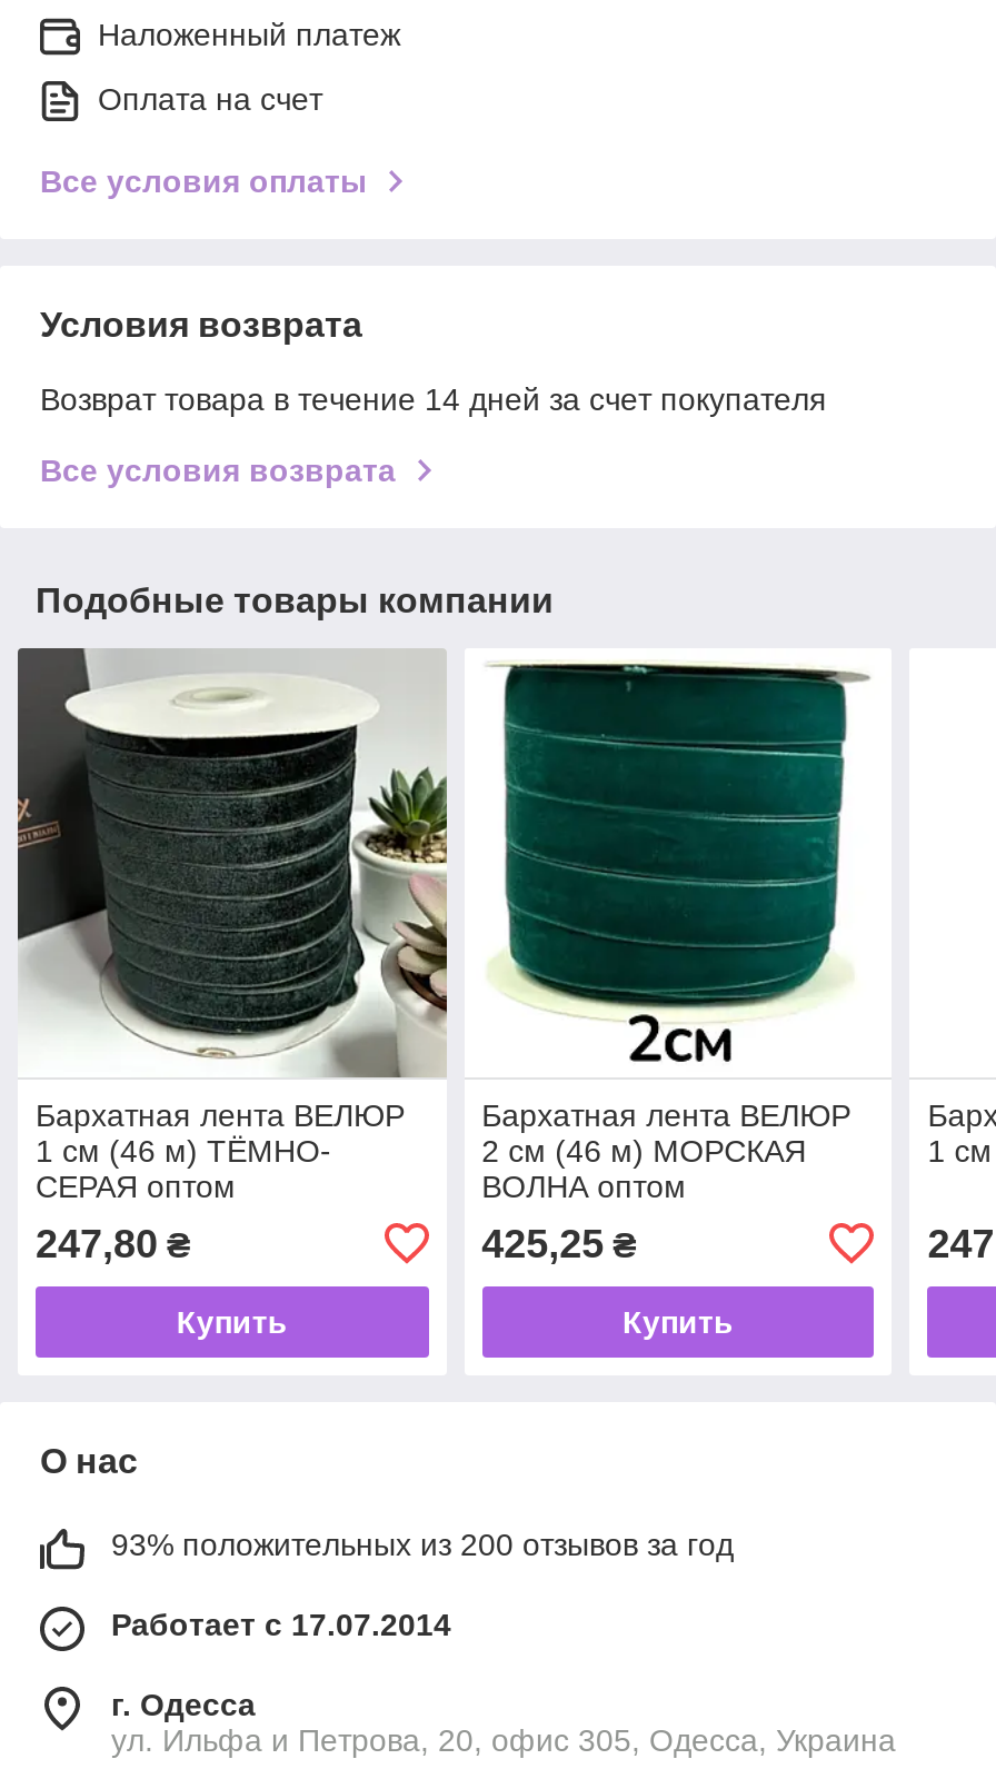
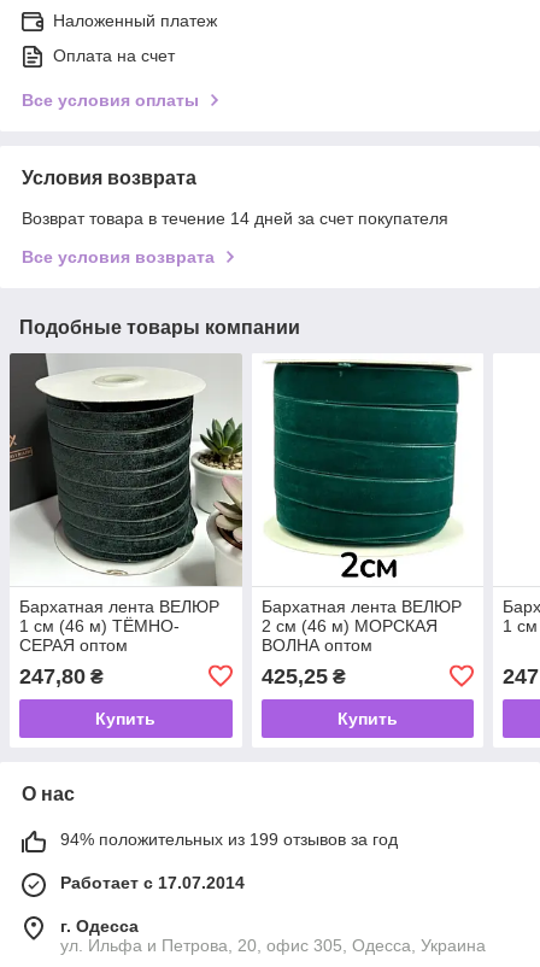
- 93% положительных из 200 отзывов за год
+ 94% положительных из 199 отзывов за год
